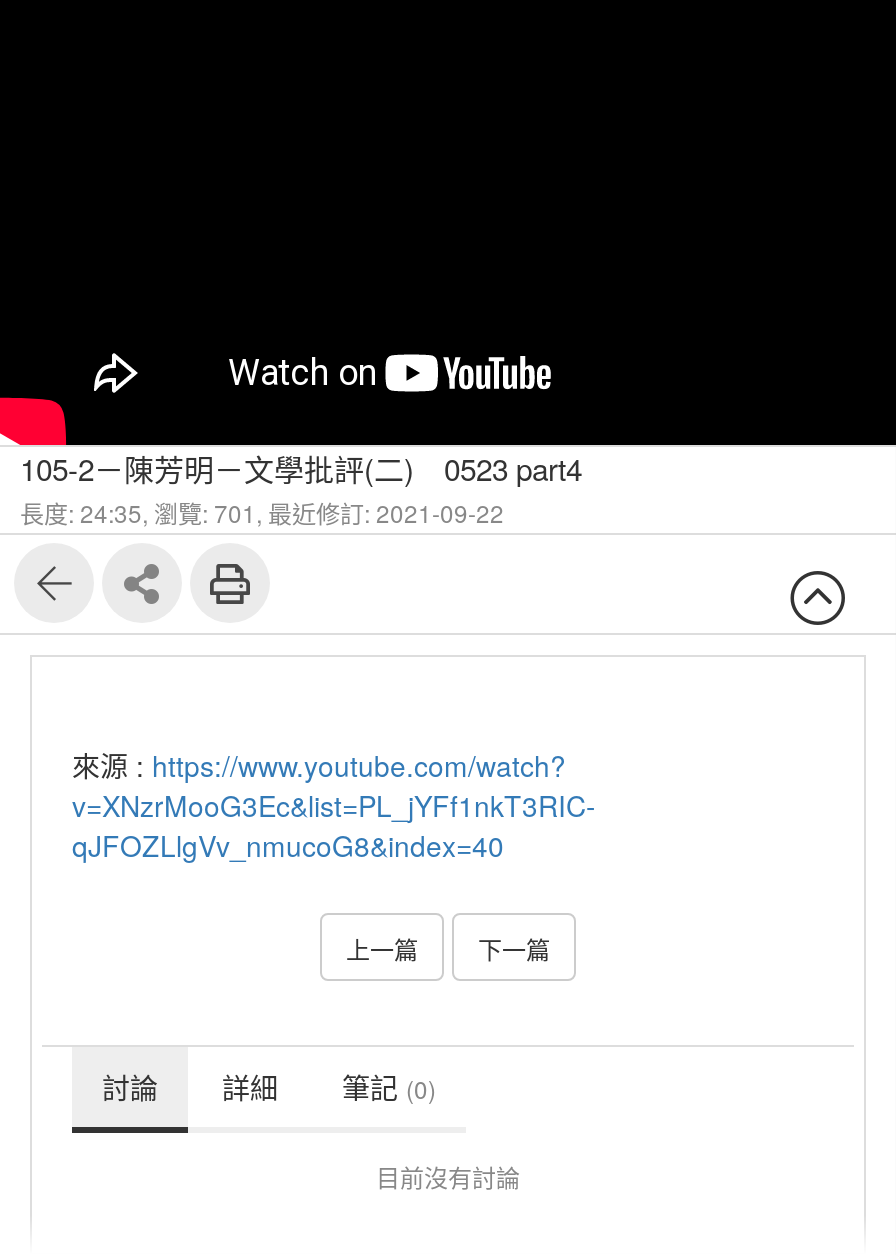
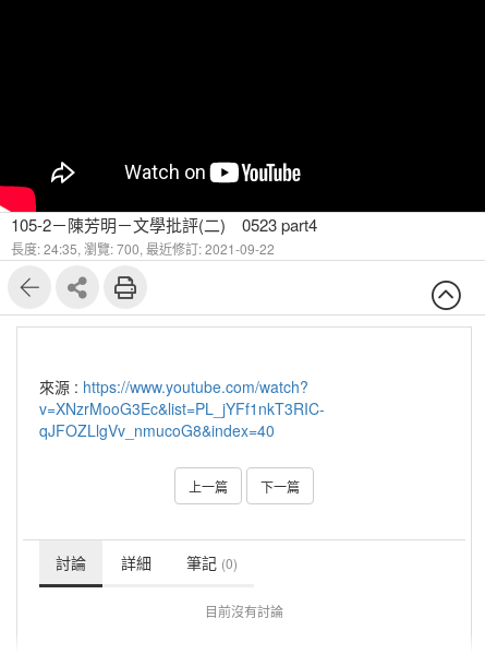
- 長度: 24:35,瀏覽: 701,最近修訂: 2021-09-22
+ 長度: 24:35,瀏覽: 700,最近修訂: 2021-09-22
